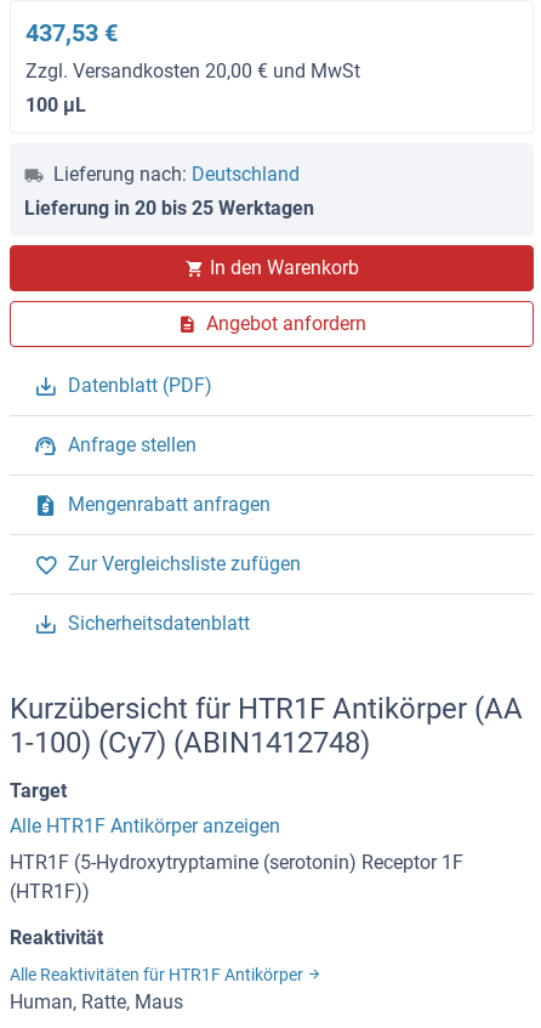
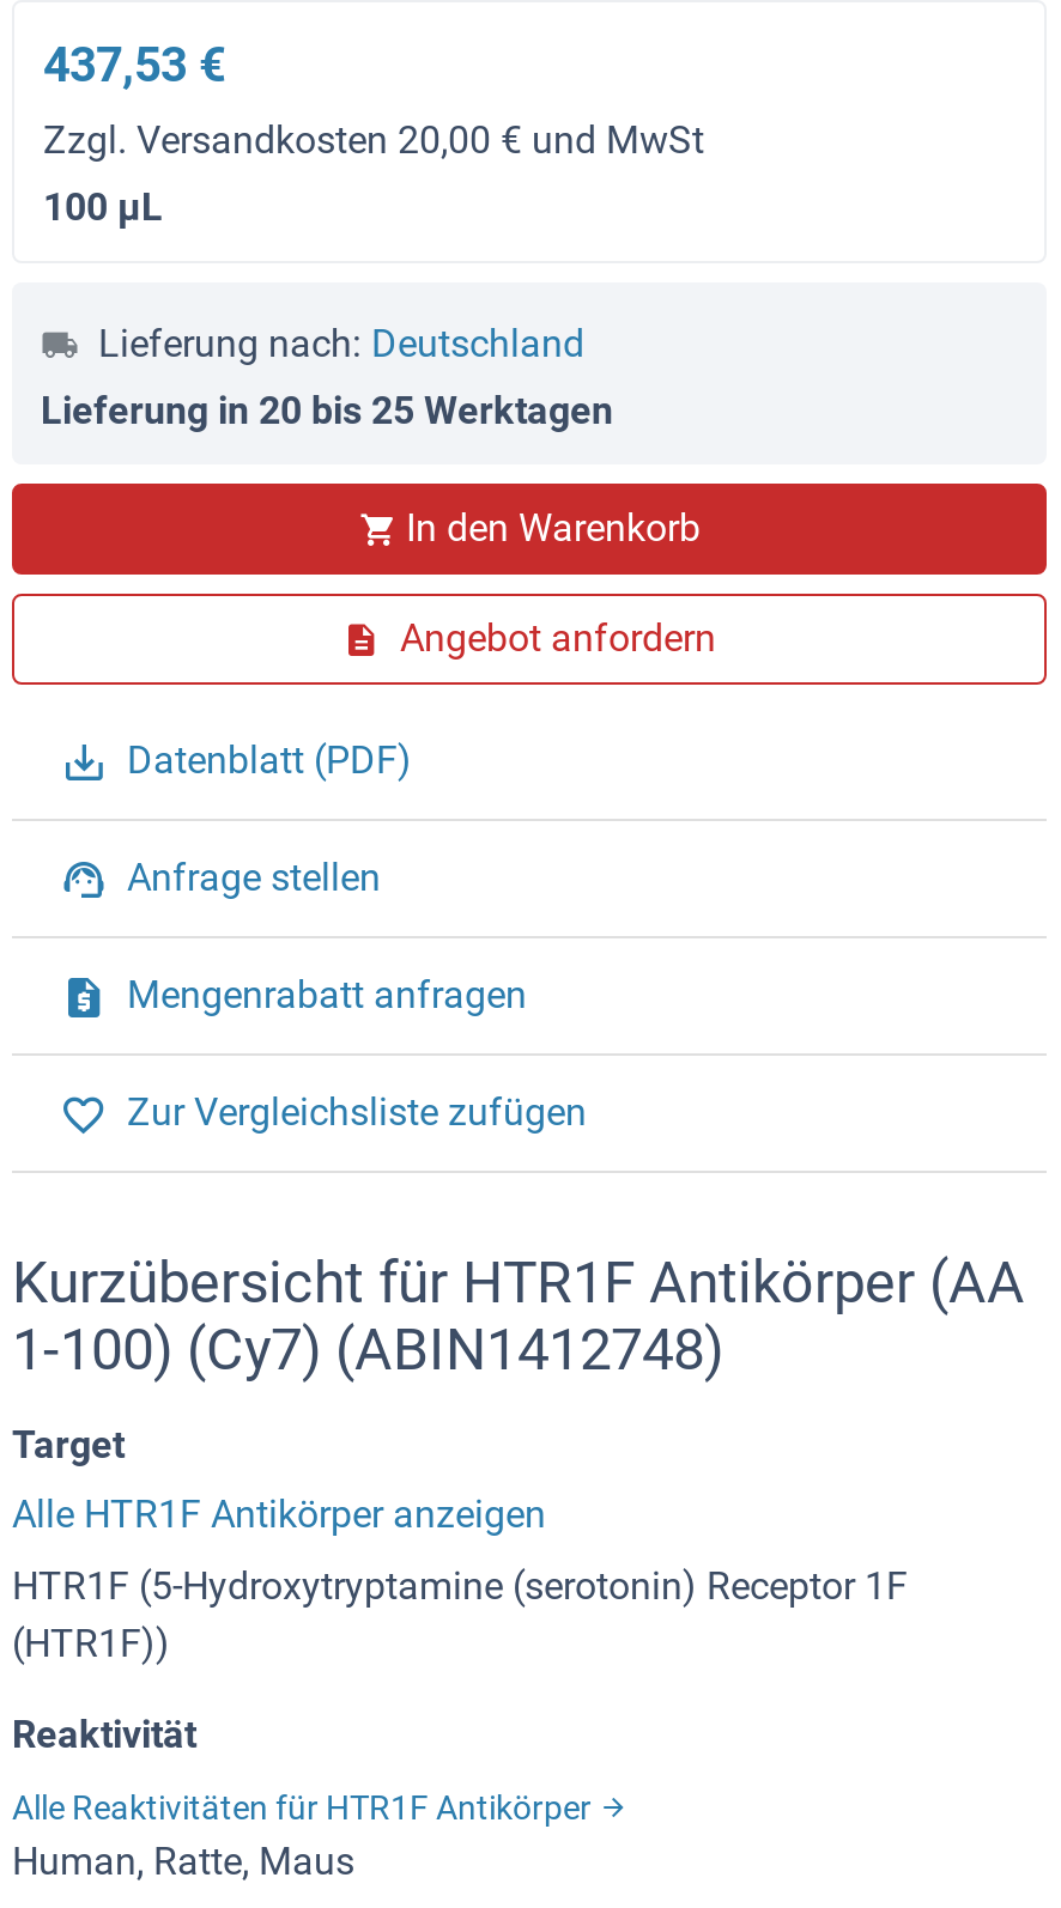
- Sicherheitsdatenblatt
